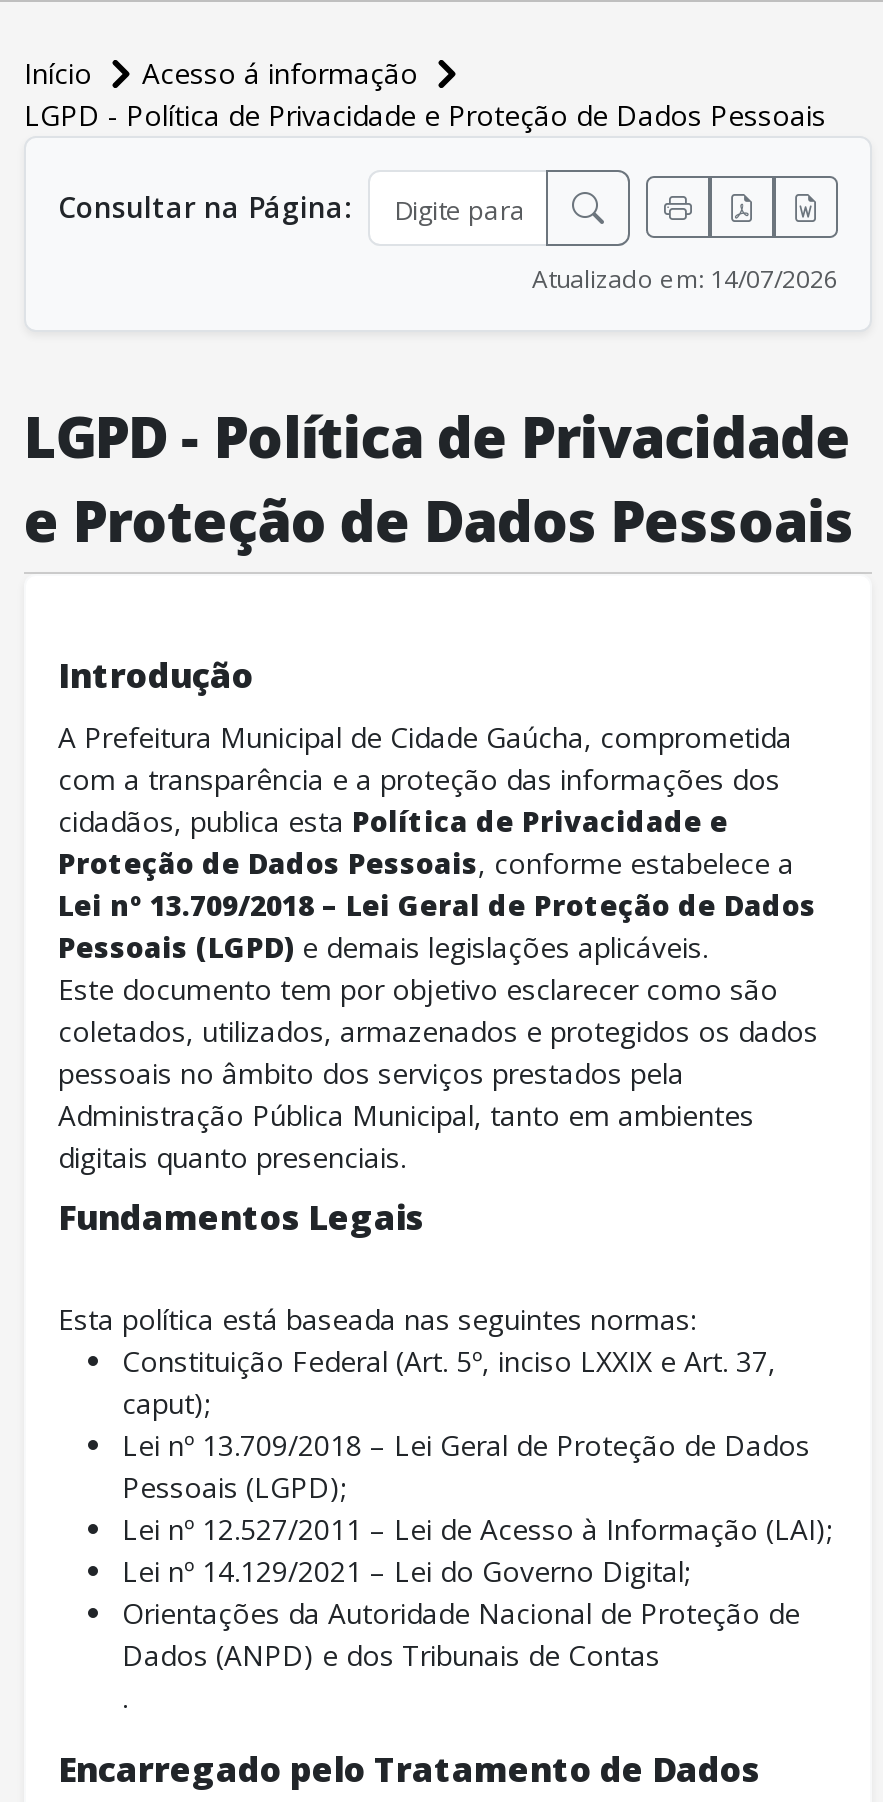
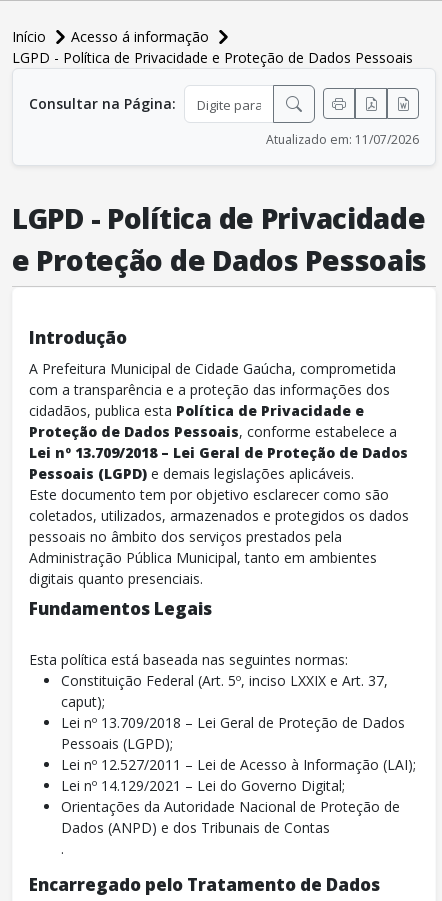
- Atualizado em: 14/07/2026
+ Atualizado em: 11/07/2026
